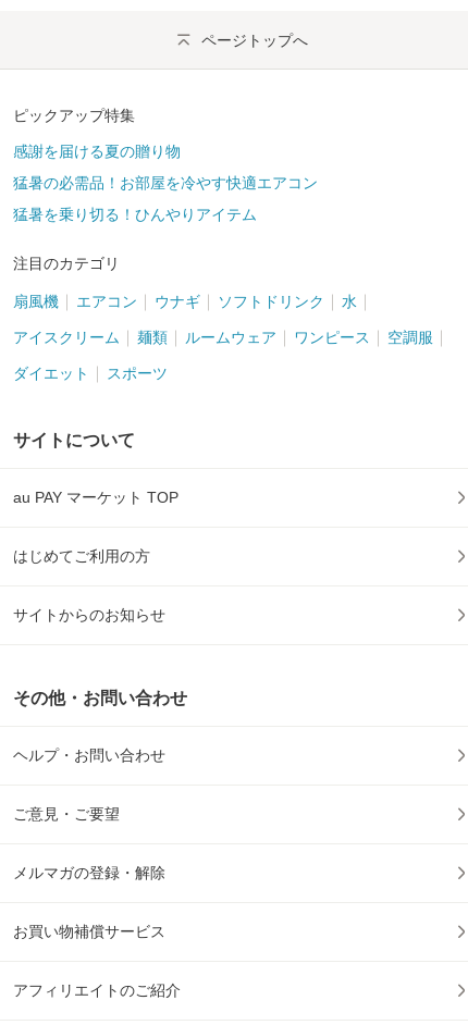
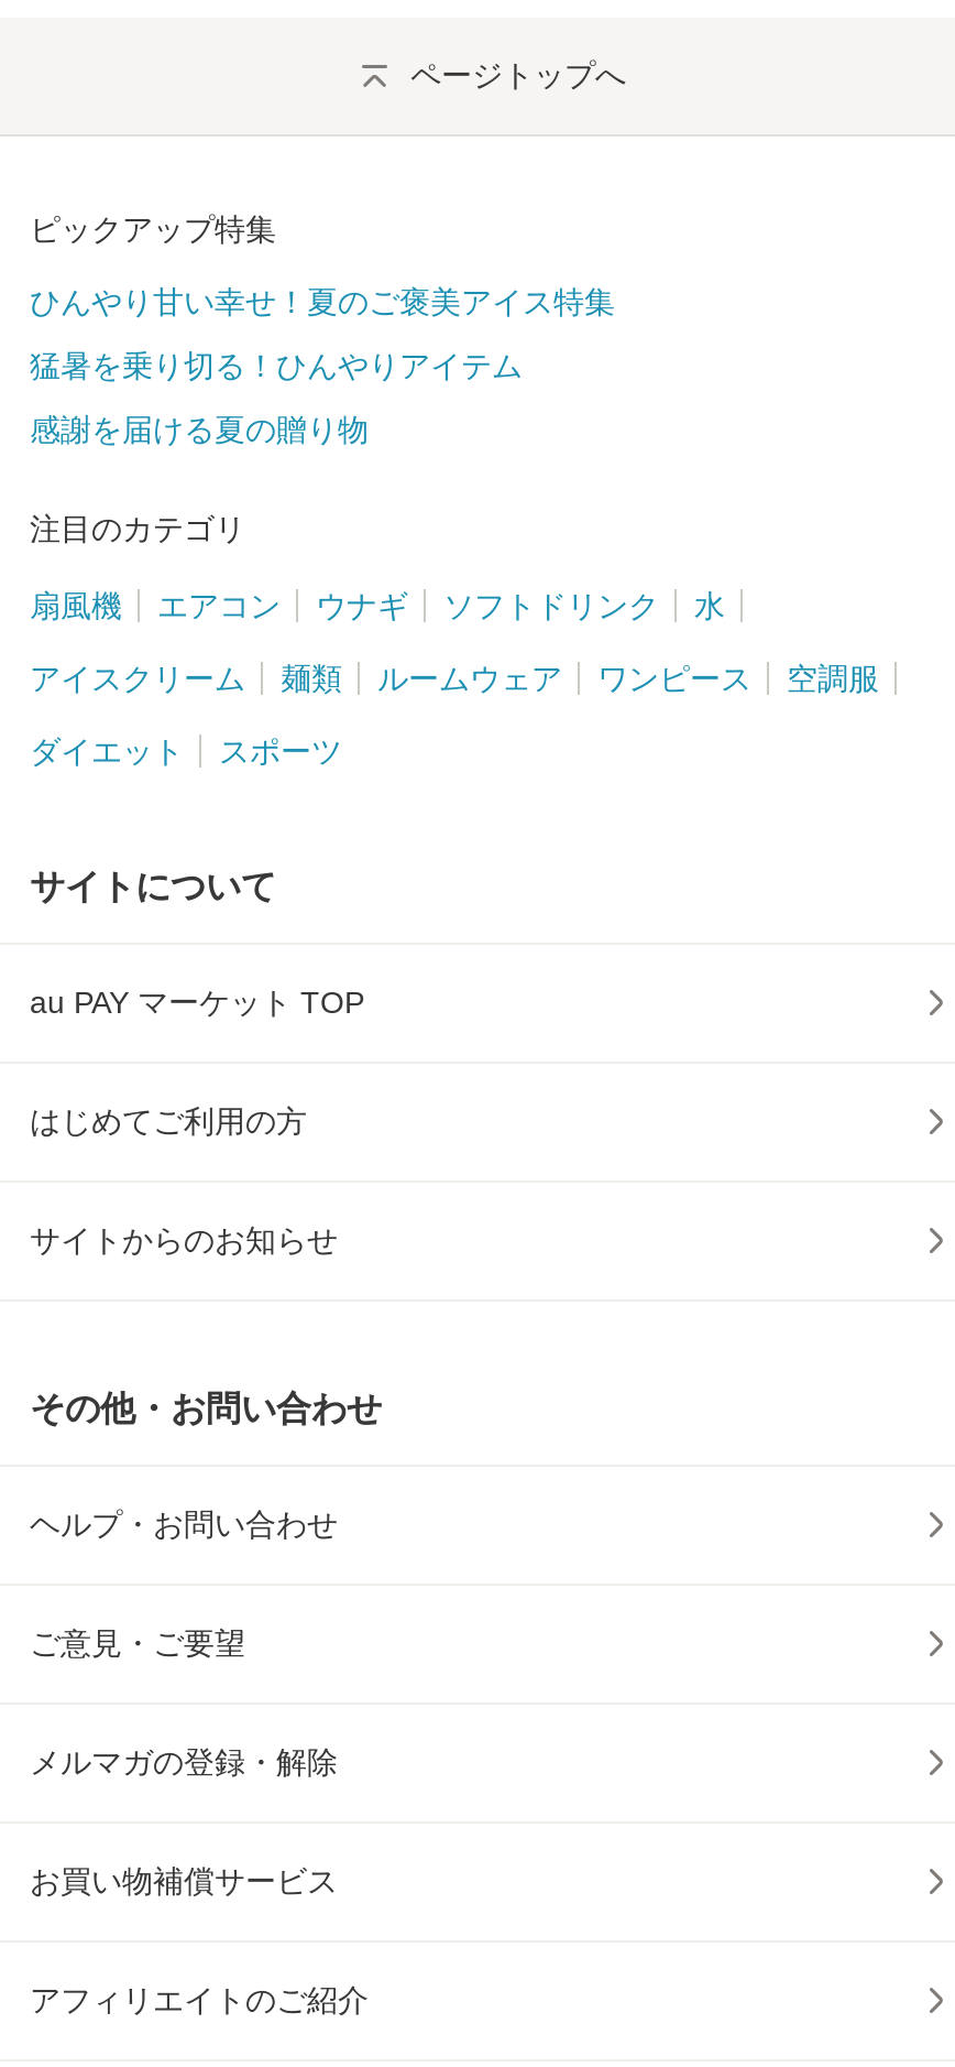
+ ひんやり甘い幸せ！夏のご褒美アイス特集

moved down: 感謝を届ける夏の贈り物

- 猛暑の必需品！お部屋を冷やす快適エアコン

moved up: 猛暑を乗り切る！ひんやりアイテム
